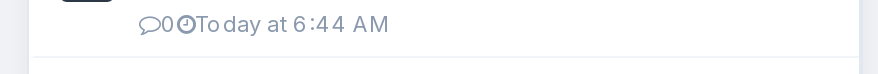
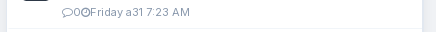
- 0 Today at 6:44 AM
+ 0 Friday a31 7:23 AM
